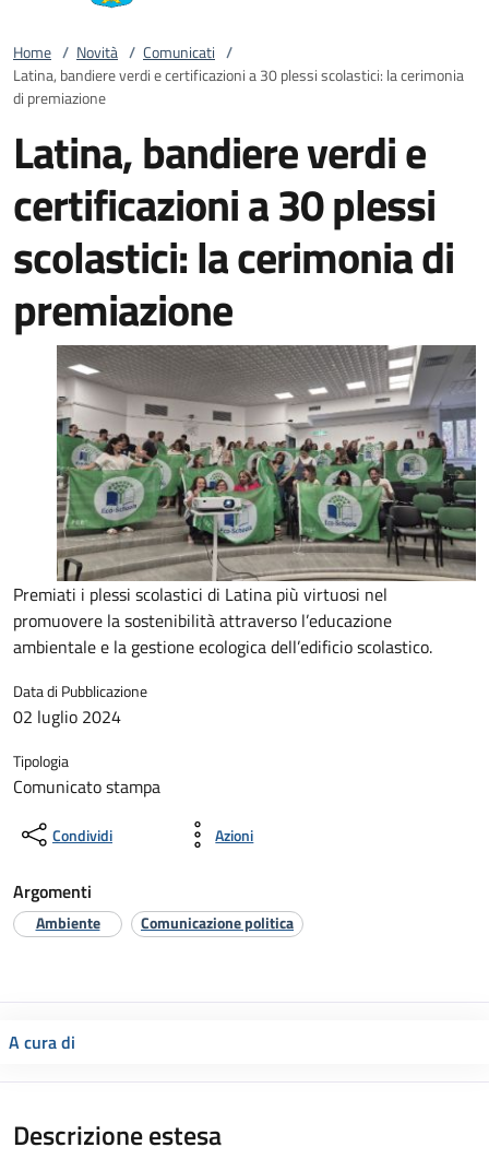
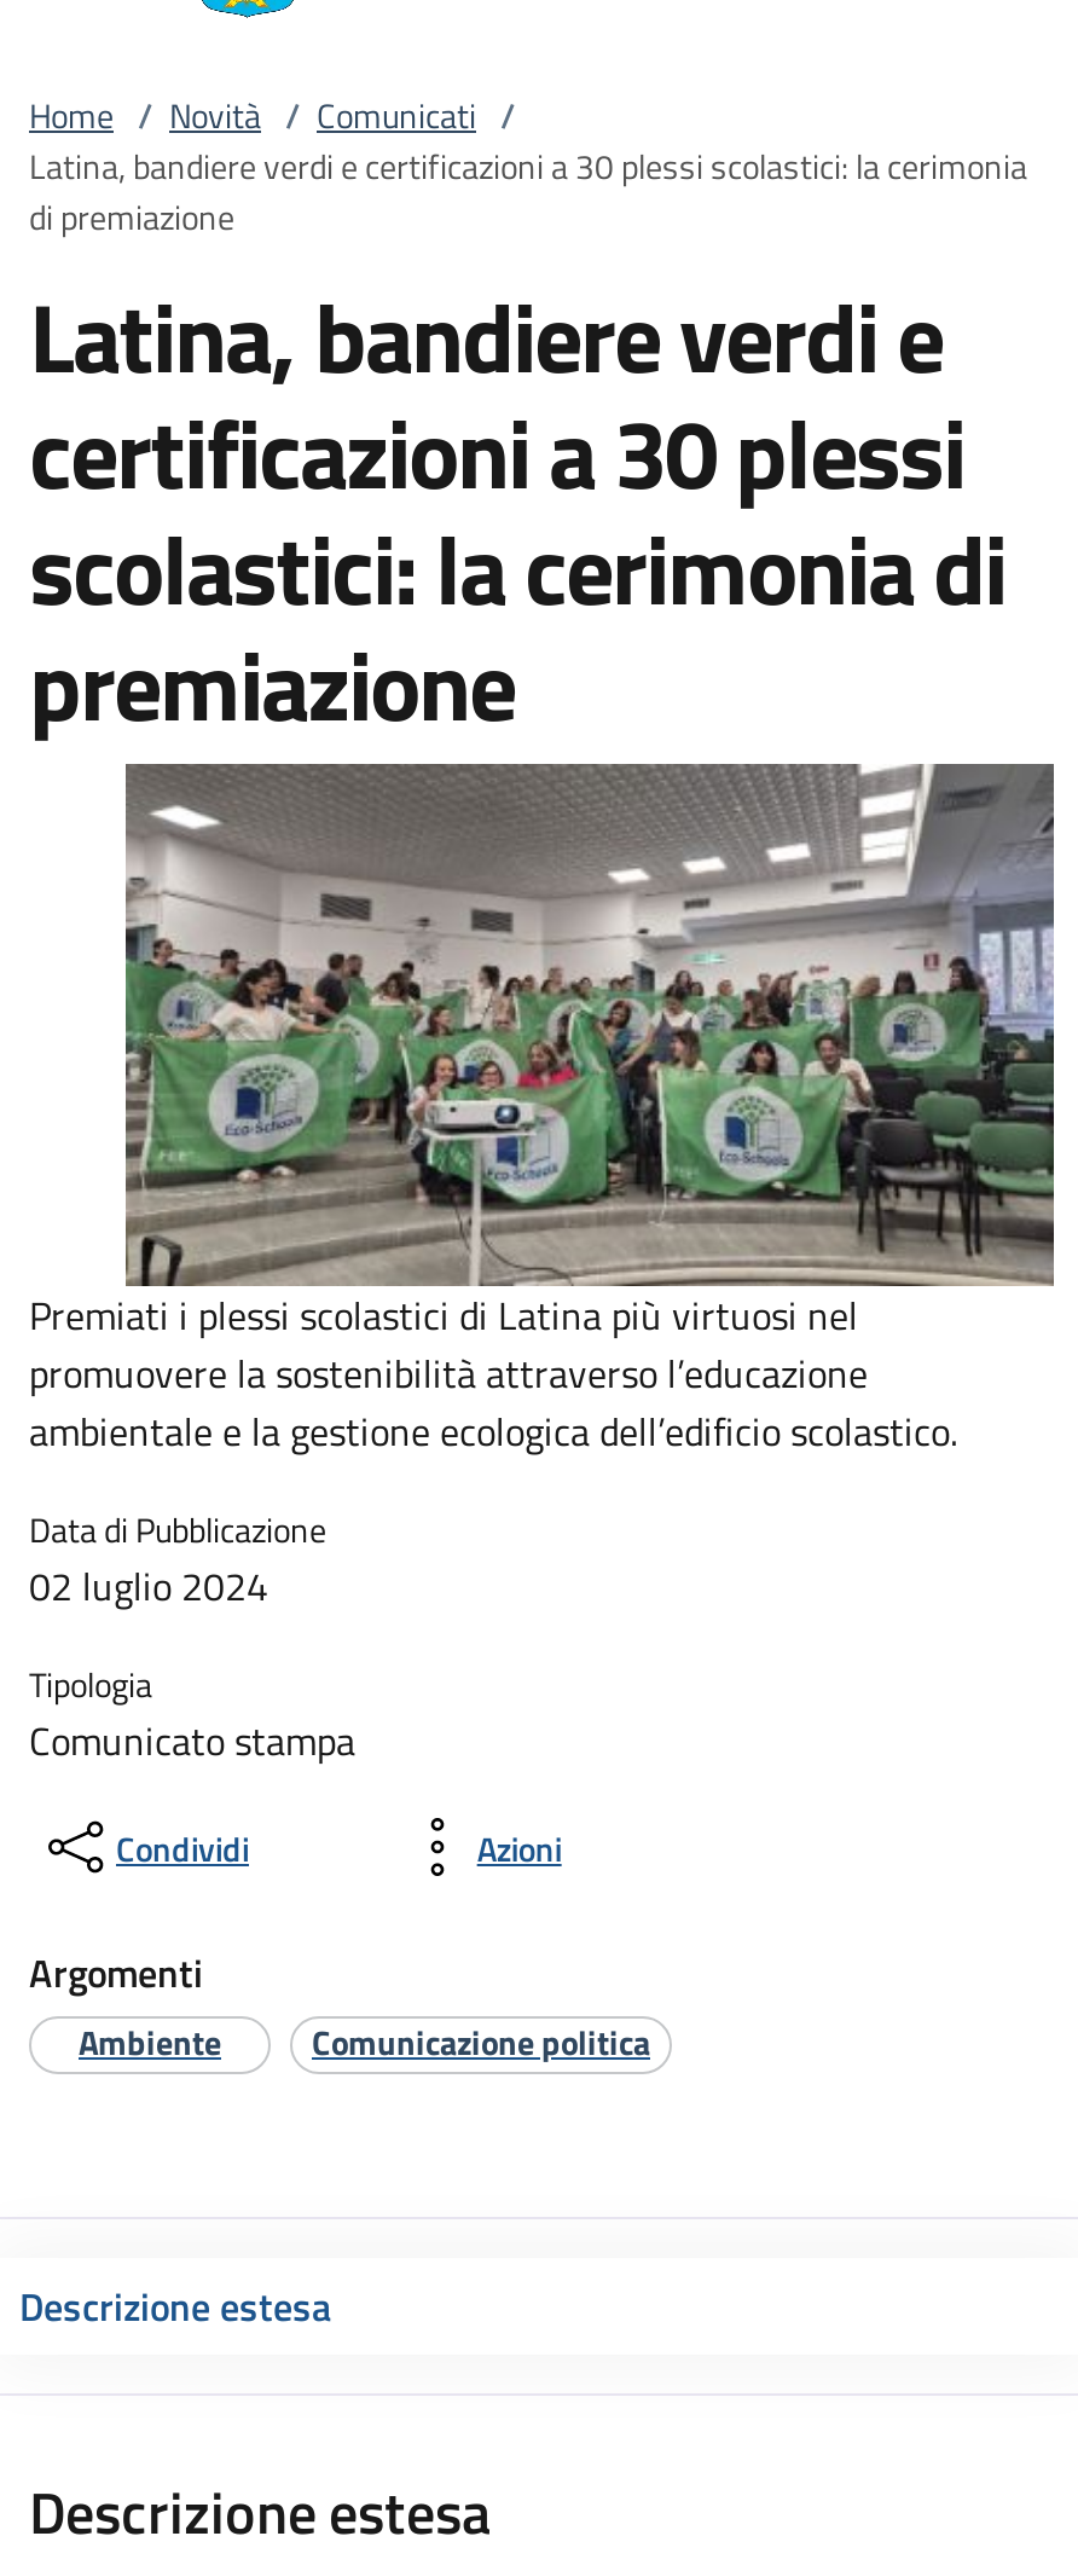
- A cura di
+ Descrizione estesa
